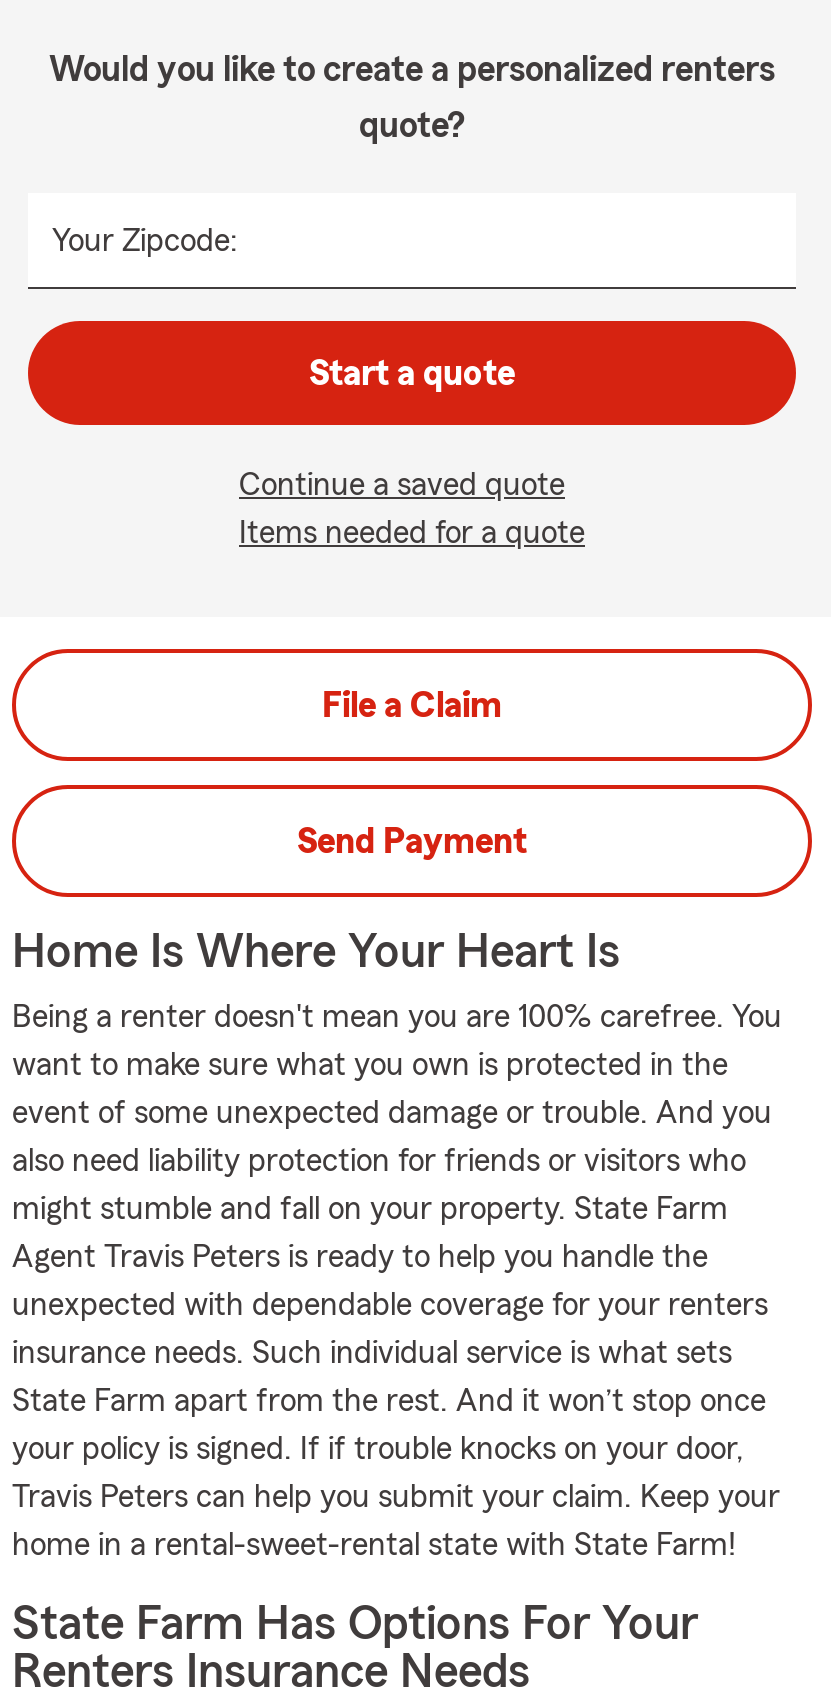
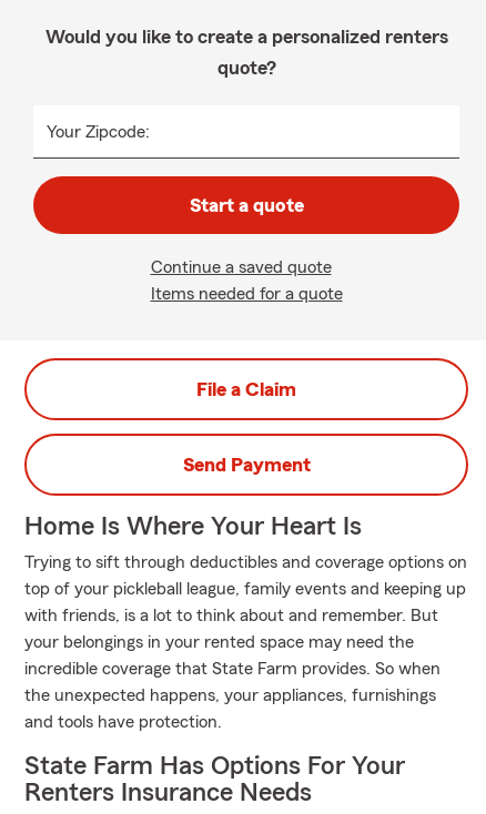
- Being a renter doesn't mean you are 100% carefree. You
- want to make sure what you own is protected in the
- event of some unexpected damage or trouble. And you
- also need liability protection for friends or visitors who
- might stumble and fall on your property. State Farm
- Agent Travis Peters is ready to help you handle the
- unexpected with dependable coverage for your renters
- insurance needs. Such individual service is what sets
- State Farm apart from the rest. And it won’t stop once
- your policy is signed. If if trouble knocks on your door,
- Travis Peters can help you submit your claim. Keep your
- home in a rental-sweet-rental state with State Farm!
+ Trying to sift through deductibles and coverage options on
+ top of your pickleball league, family events and keeping up
+ with friends, is a lot to think about and remember. But
+ your belongings in your rented space may need the
+ incredible coverage that State Farm provides. So when
+ the unexpected happens, your appliances, furnishings
+ and tools have protection.
